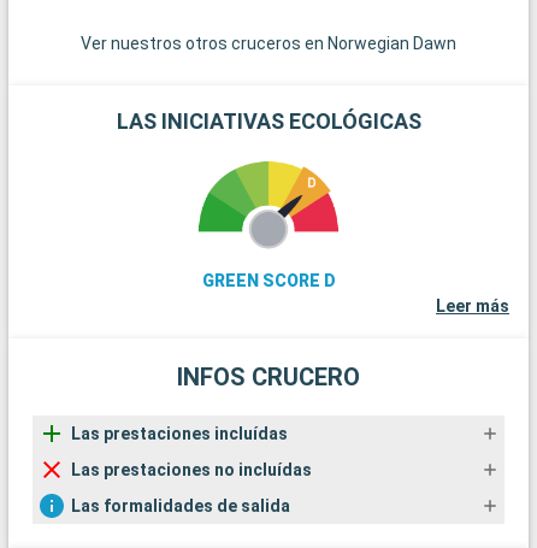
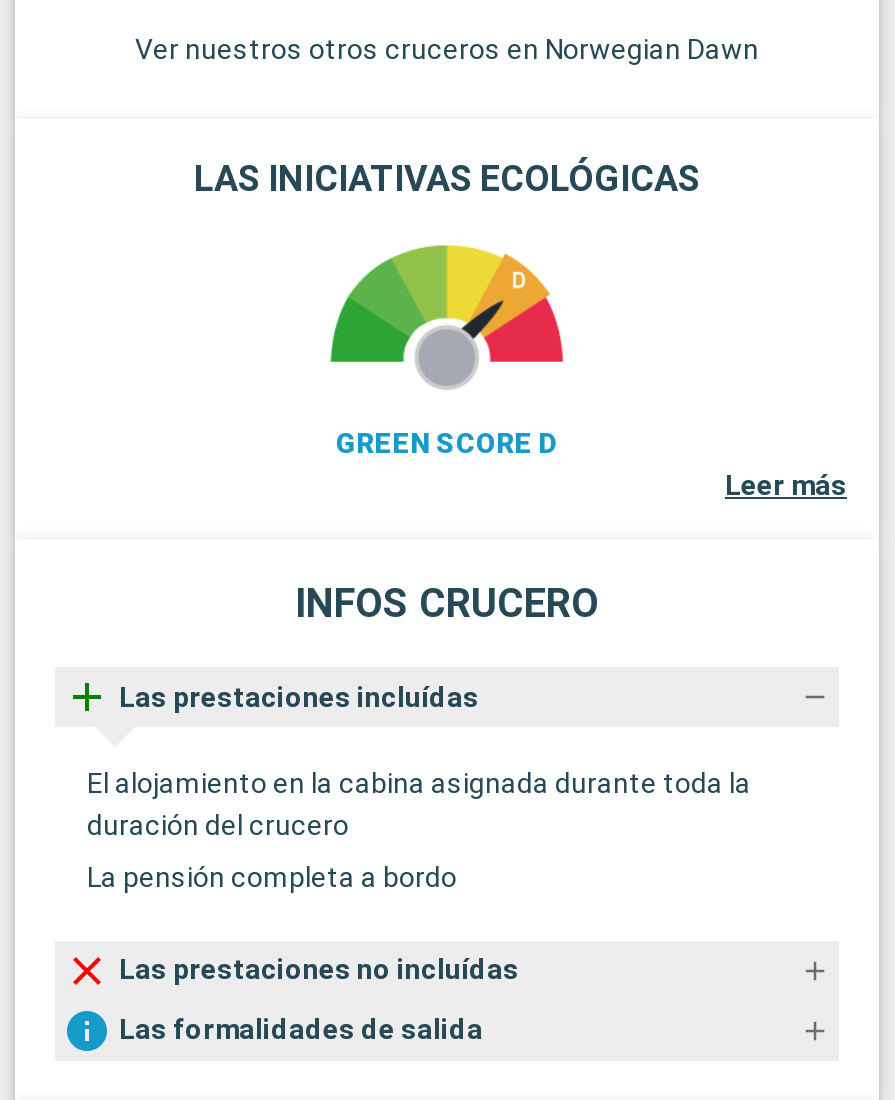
+ El alojamiento en la cabina asignada durante toda la
+ duración del crucero
+ La pensión completa a bordo
